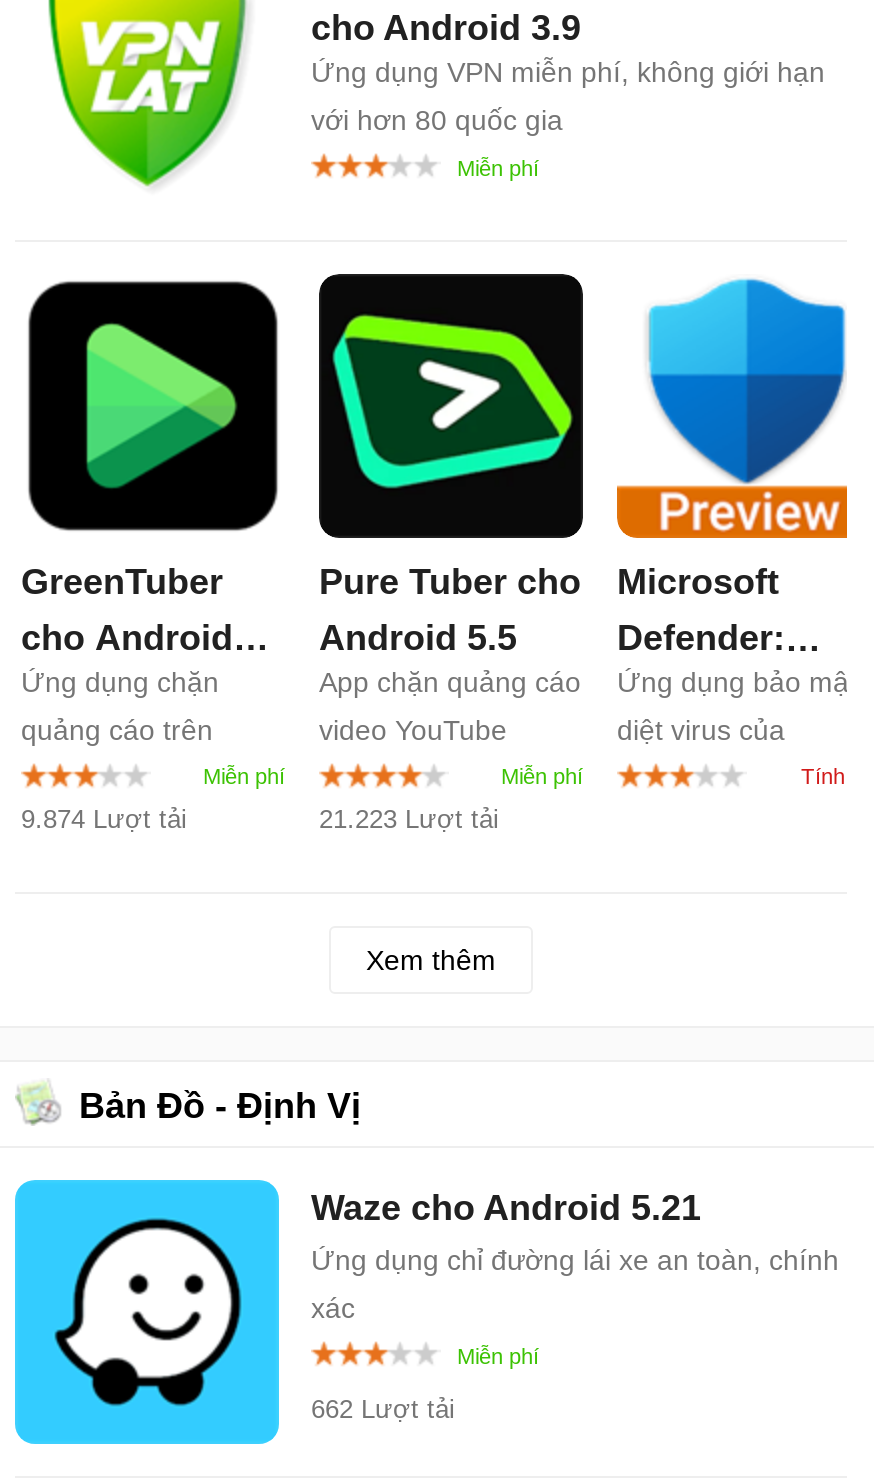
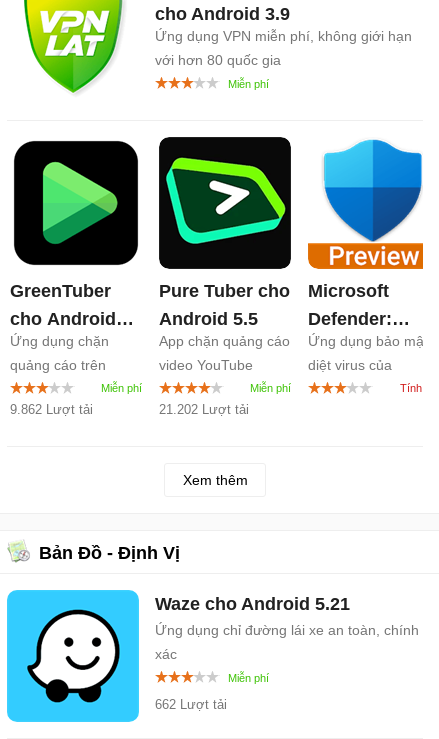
- 9.874 Lượt tải
+ 9.862 Lượt tải

- 21.223 Lượt tải
+ 21.202 Lượt tải
